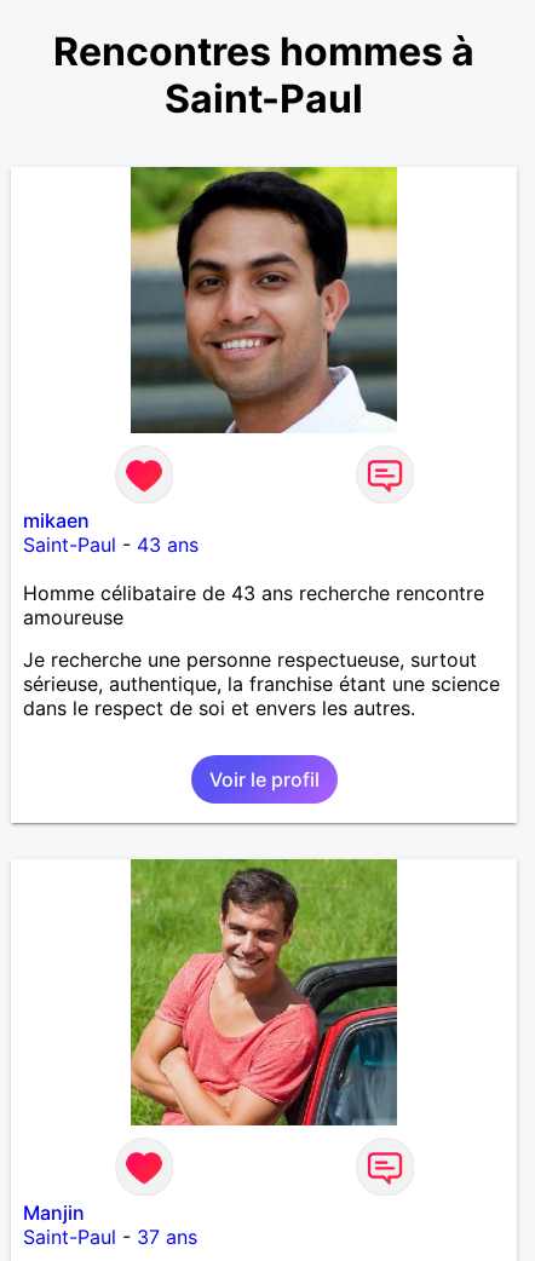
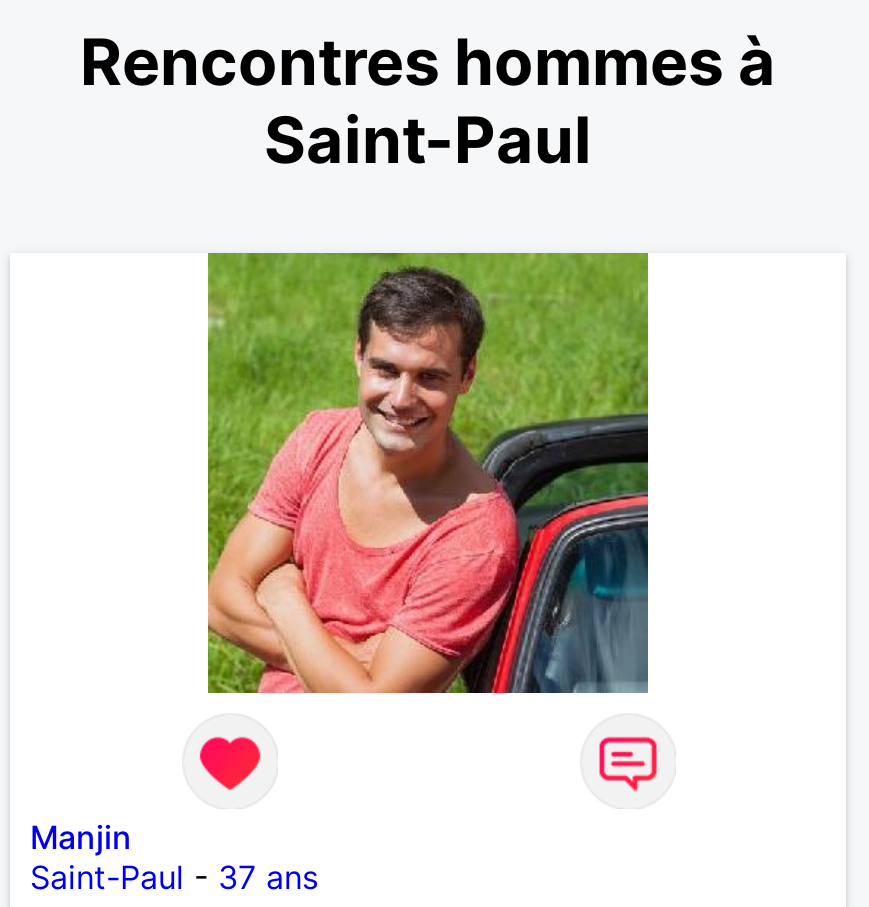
- [image]

- mikaen
- Saint-Paul - 43 ans
- Homme célibataire de 43 ans recherche rencontre
- amoureuse
- Je recherche une personne respectueuse, surtout
- sérieuse, authentique, la franchise étant une science
- dans le respect de soi et envers les autres.
- Voir le profil
